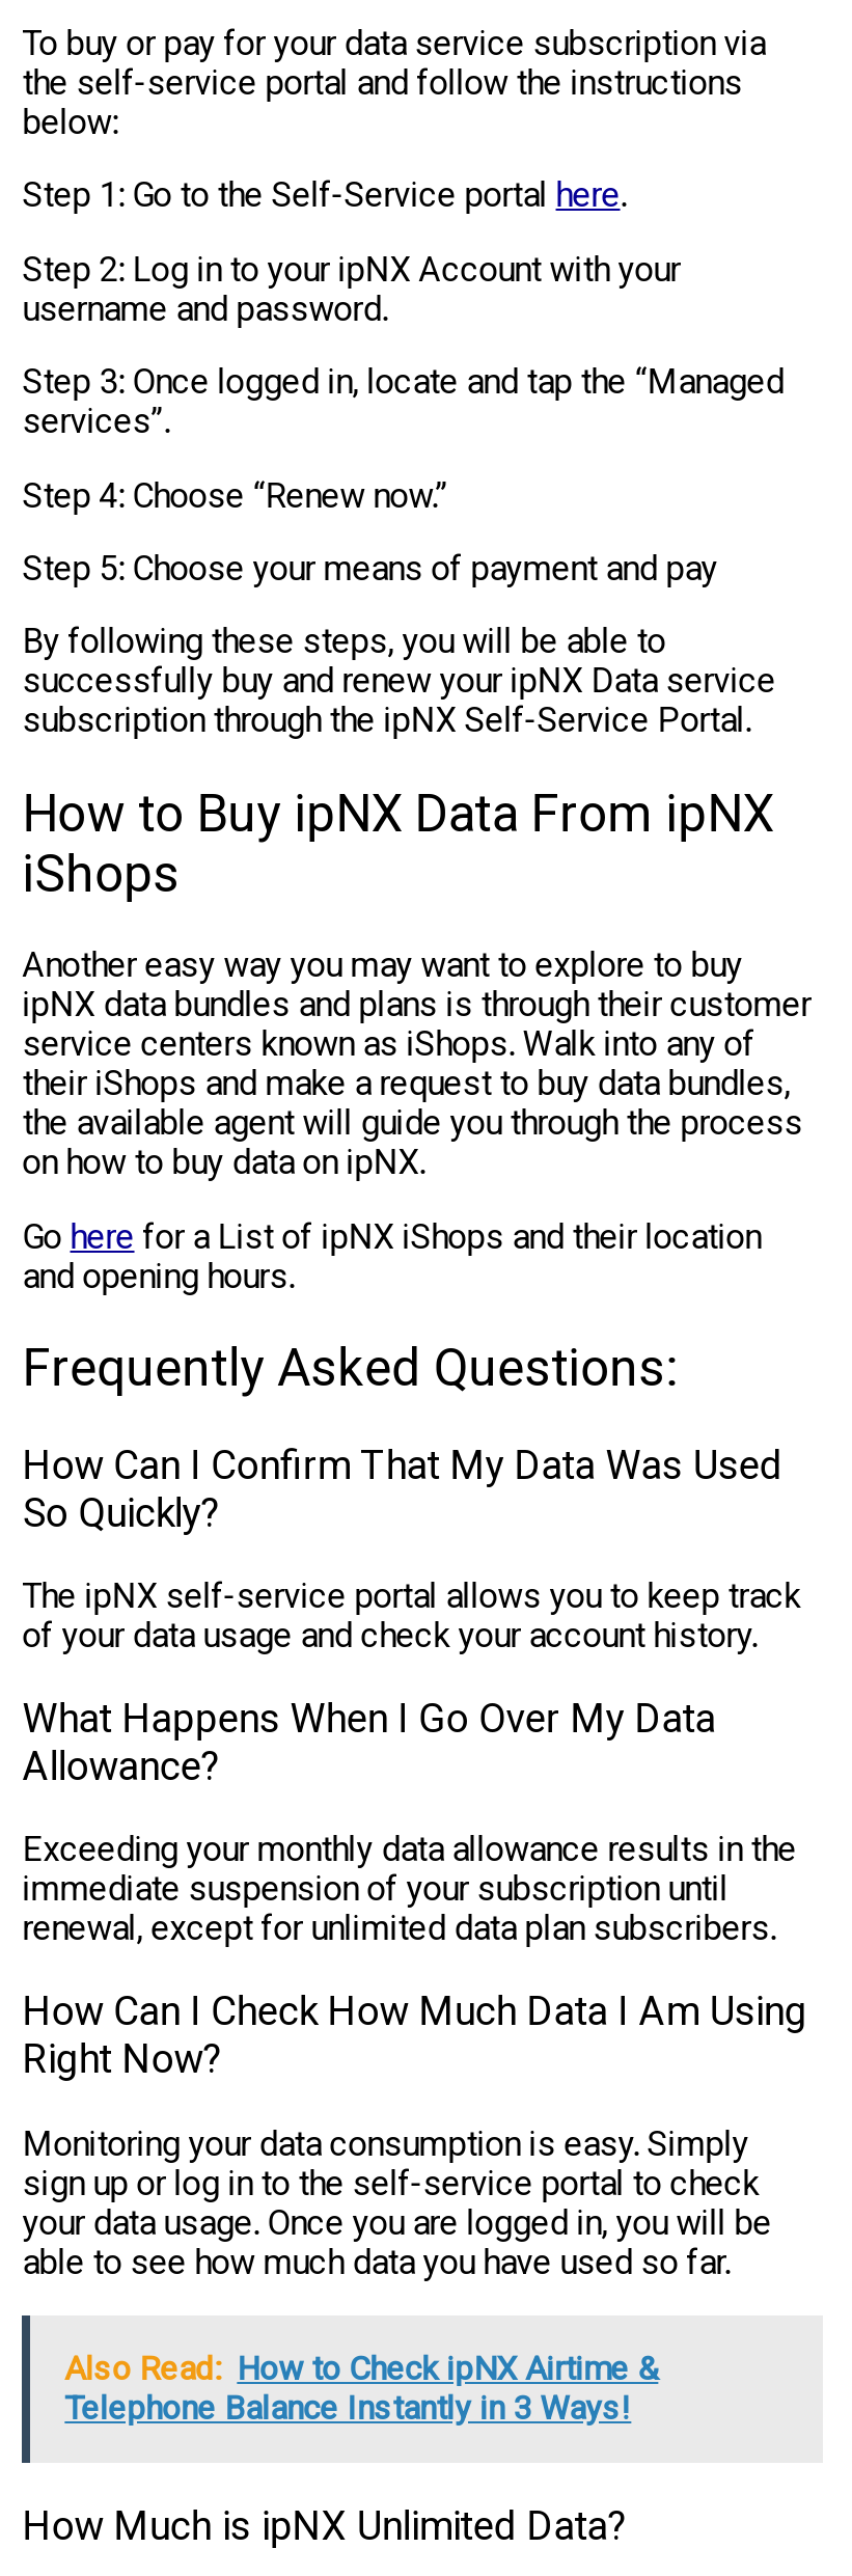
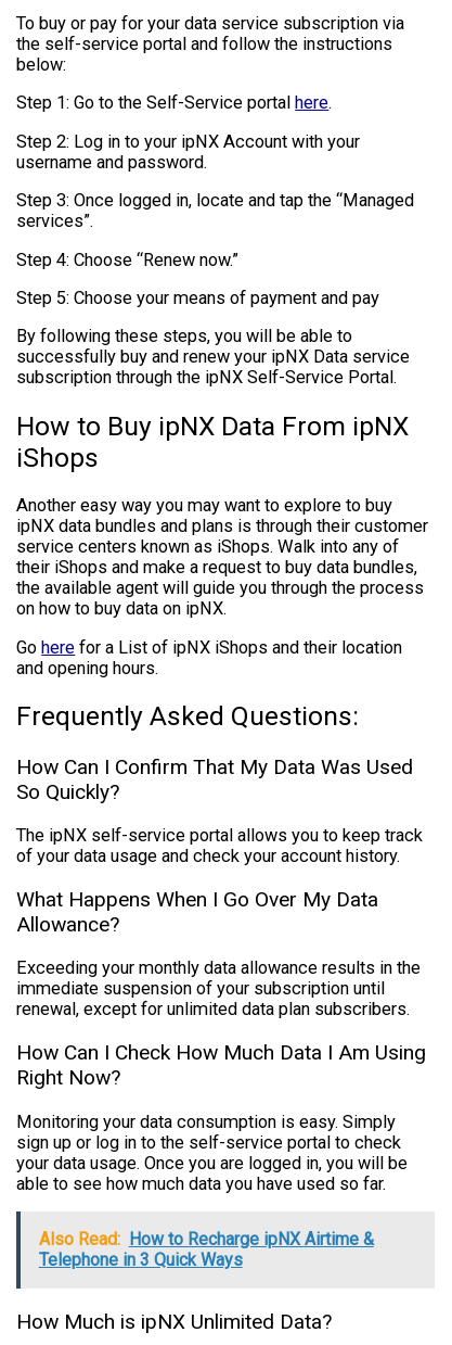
- Also Read: How to Check ipNX Airtime &
- Telephone Balance Instantly in 3 Ways!
+ Also Read: How to Recharge ipNX Airtime &
+ Telephone in 3 Quick Ways
